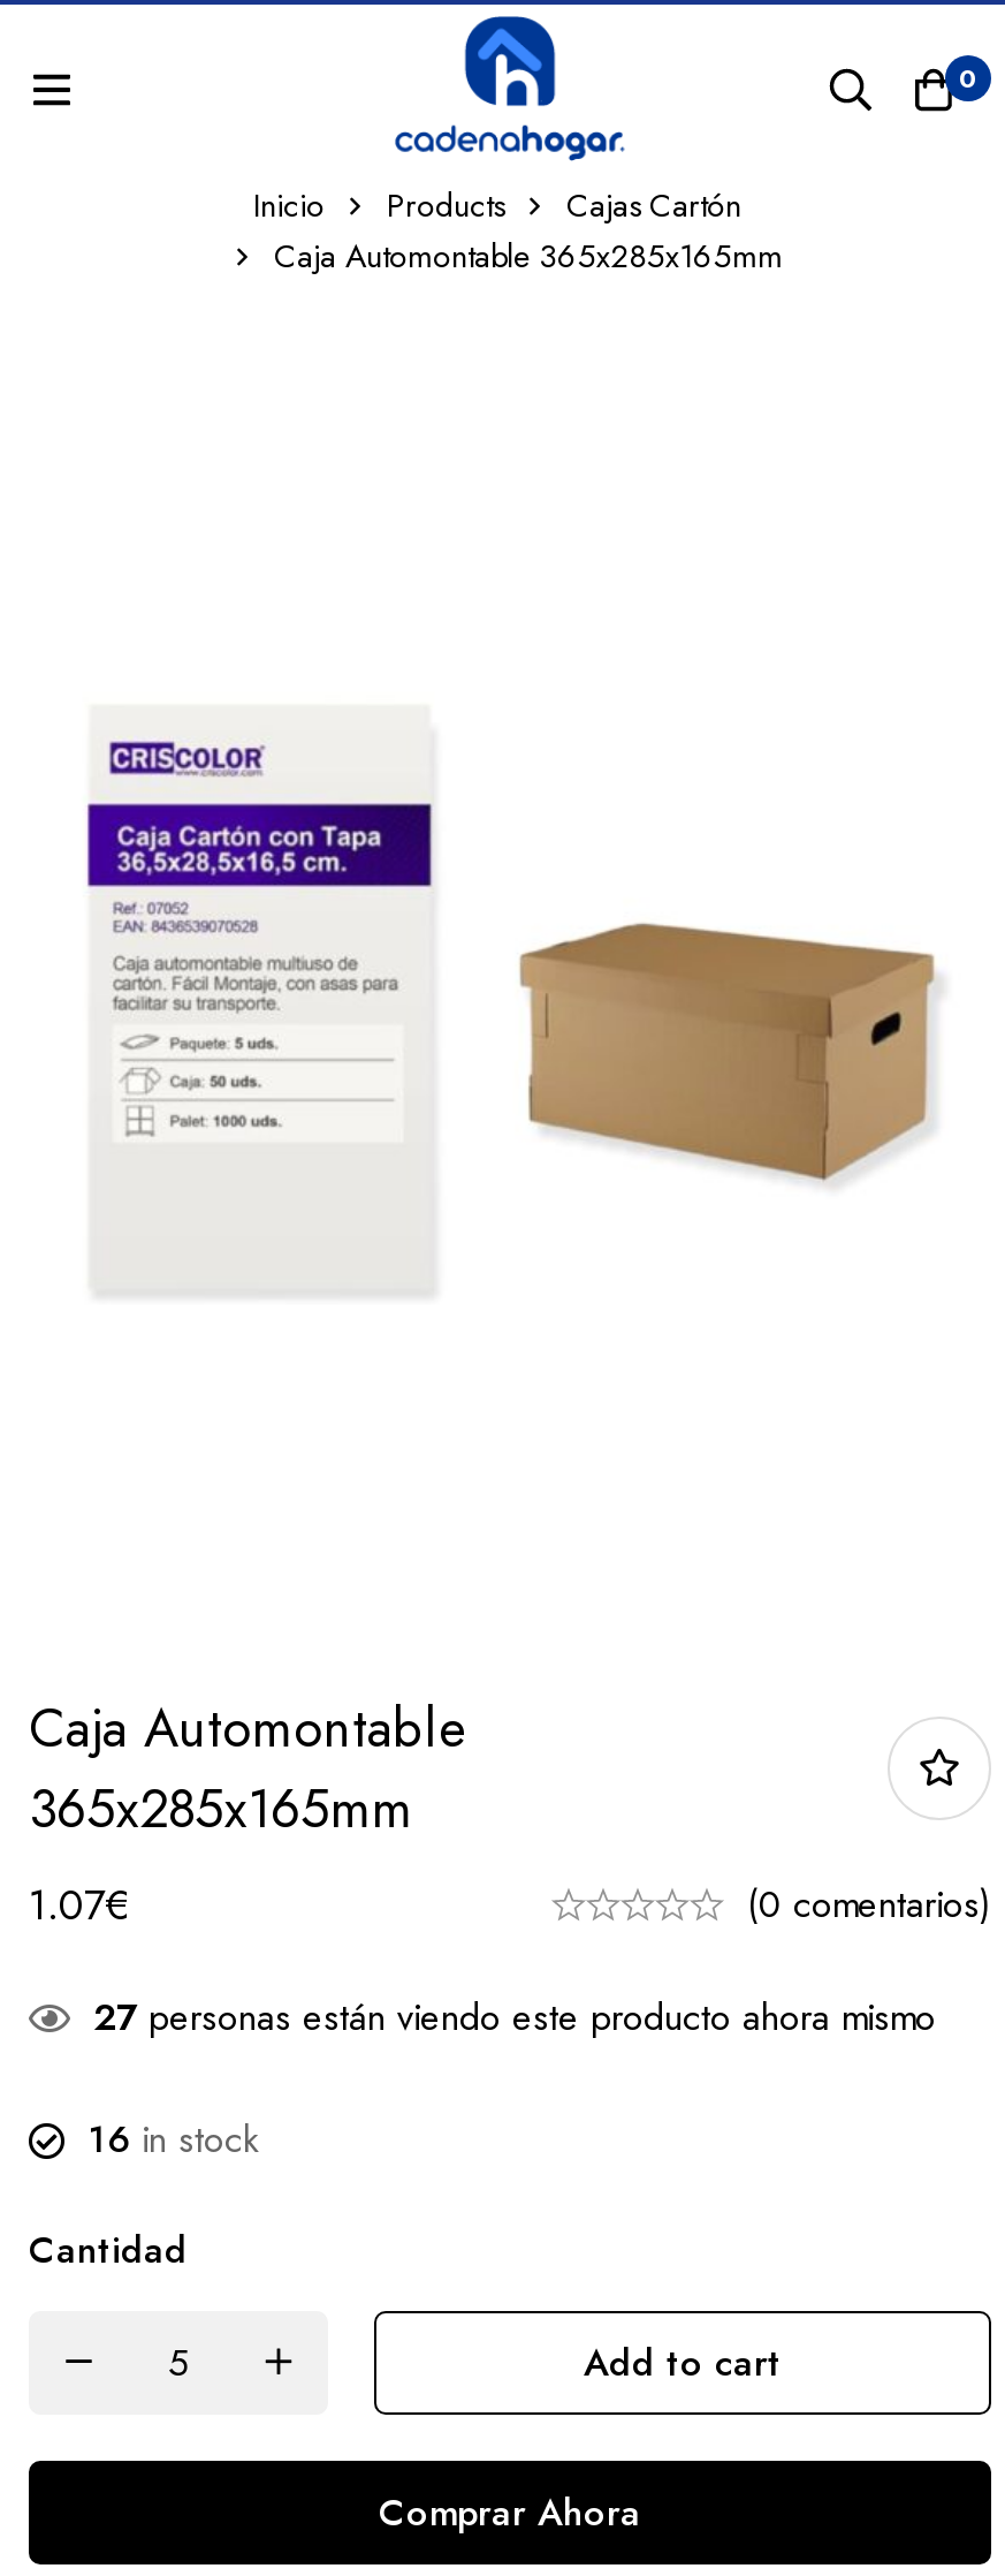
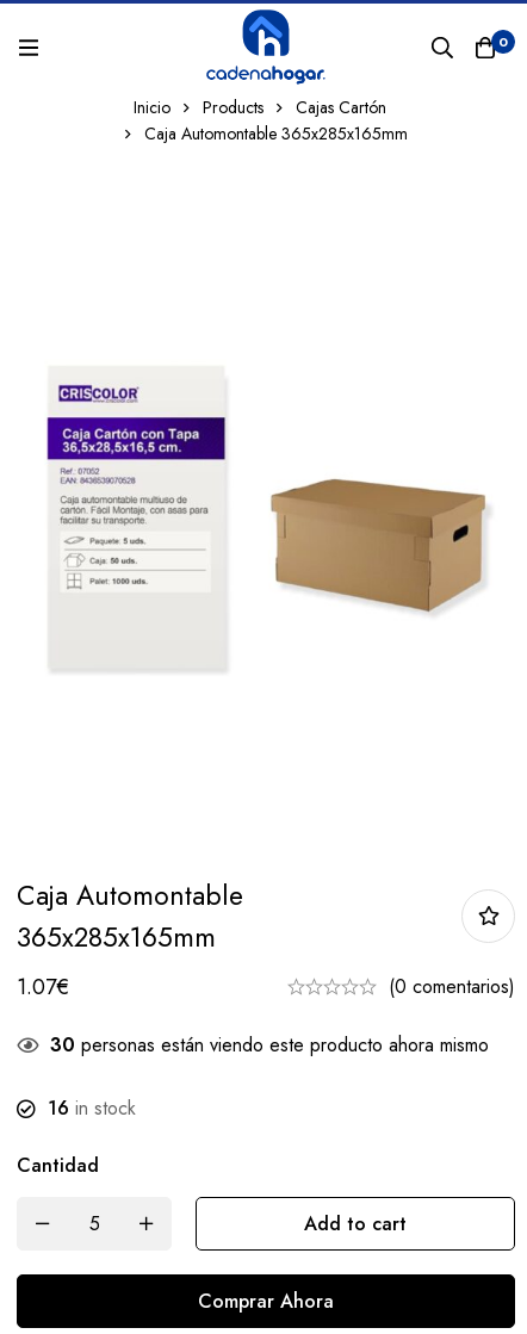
- 27 personas están viendo este producto ahora mismo
+ 30 personas están viendo este producto ahora mismo
